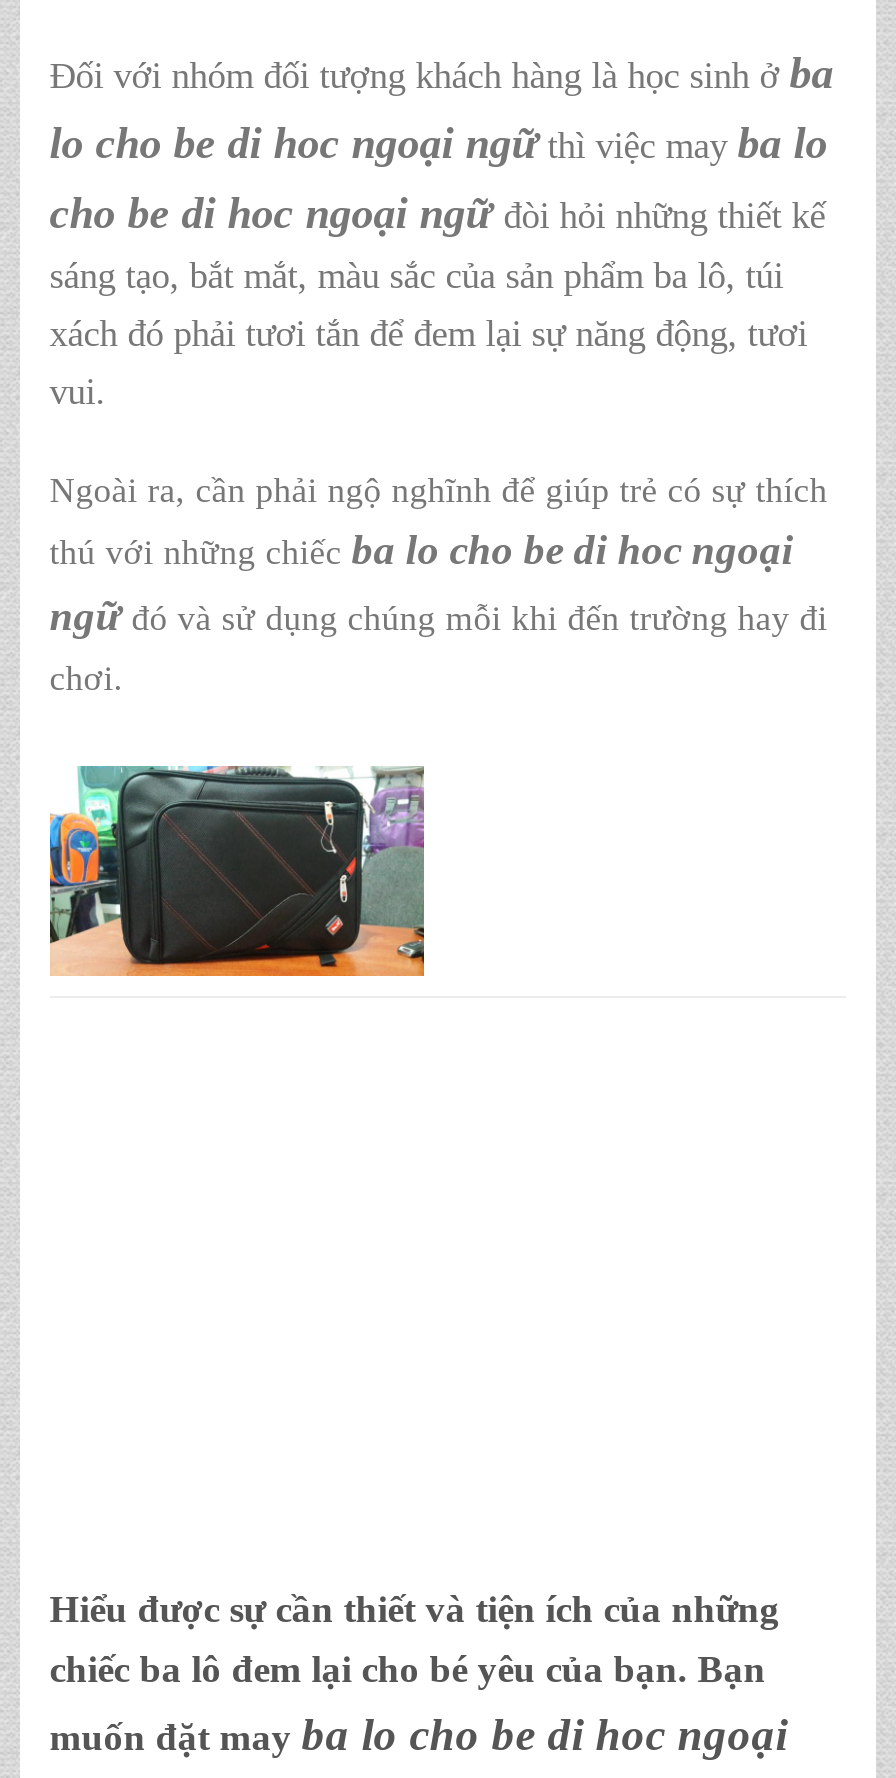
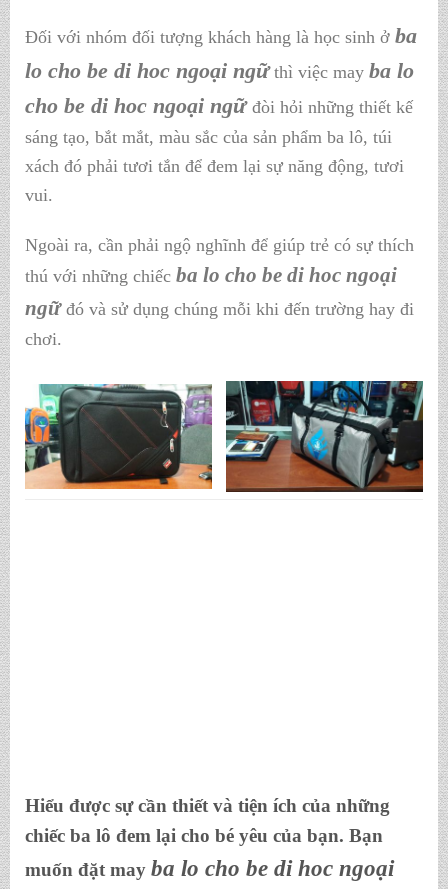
+ [image]
